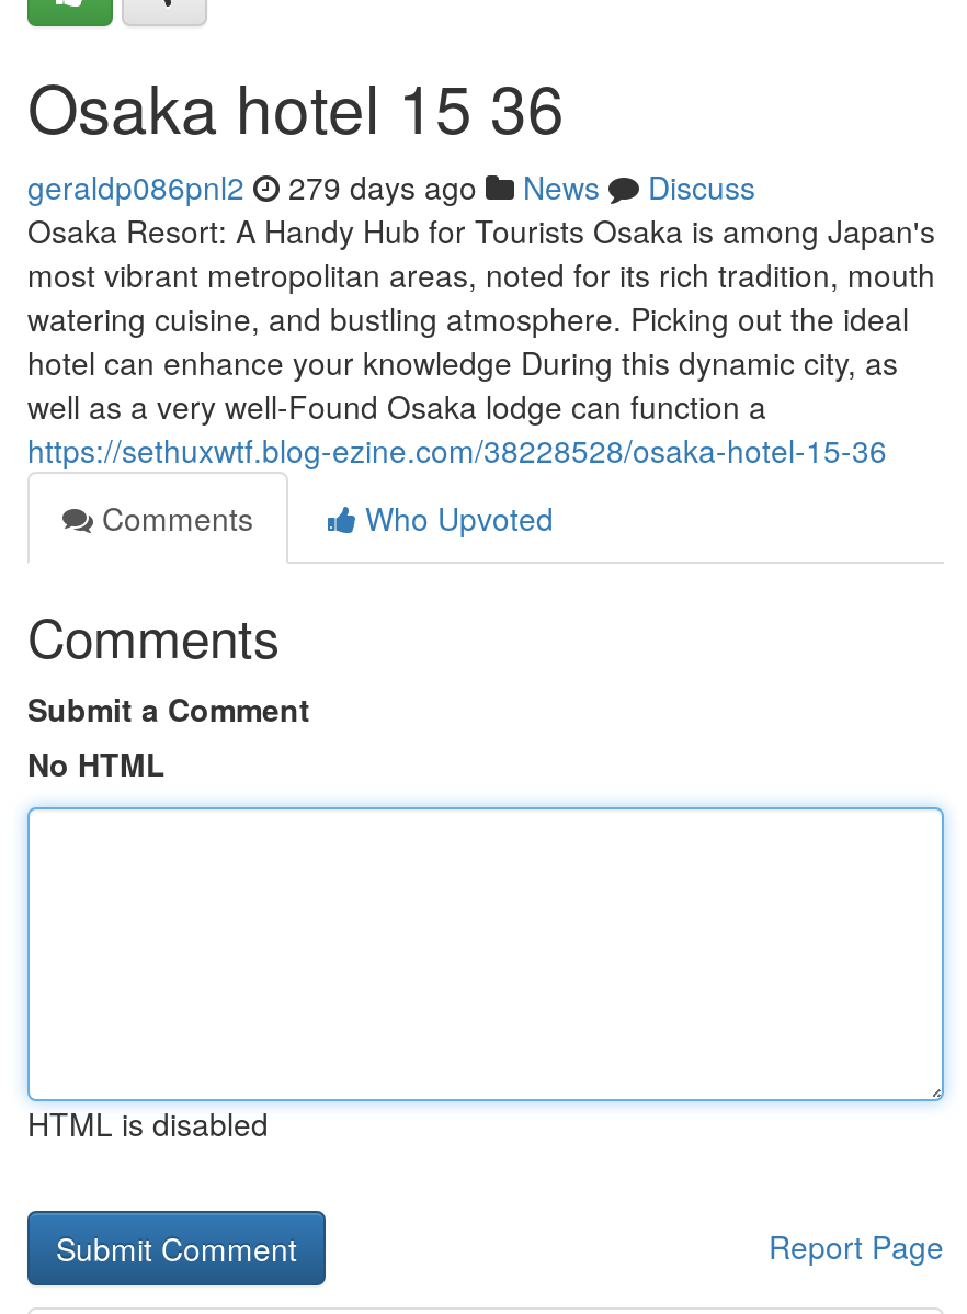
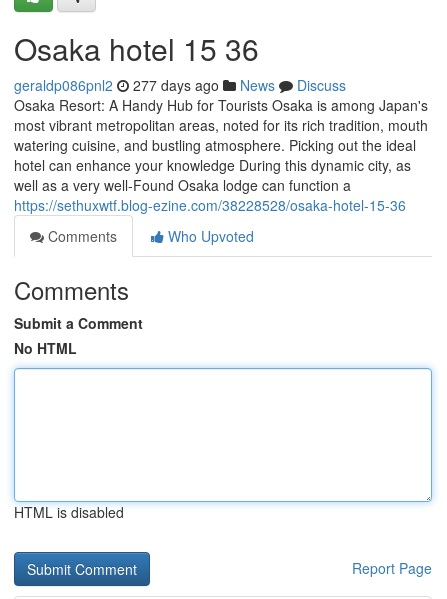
- geraldp086pnl2 279 days ago News Discuss
+ geraldp086pnl2 277 days ago News Discuss
